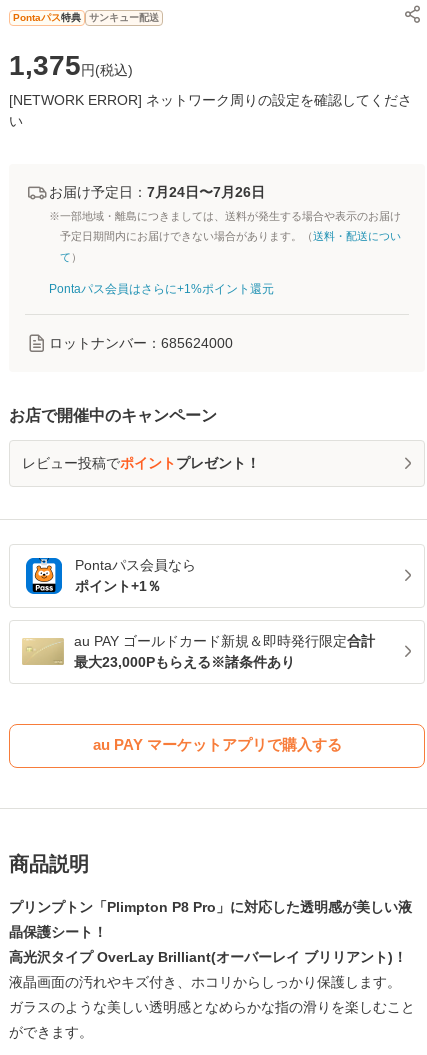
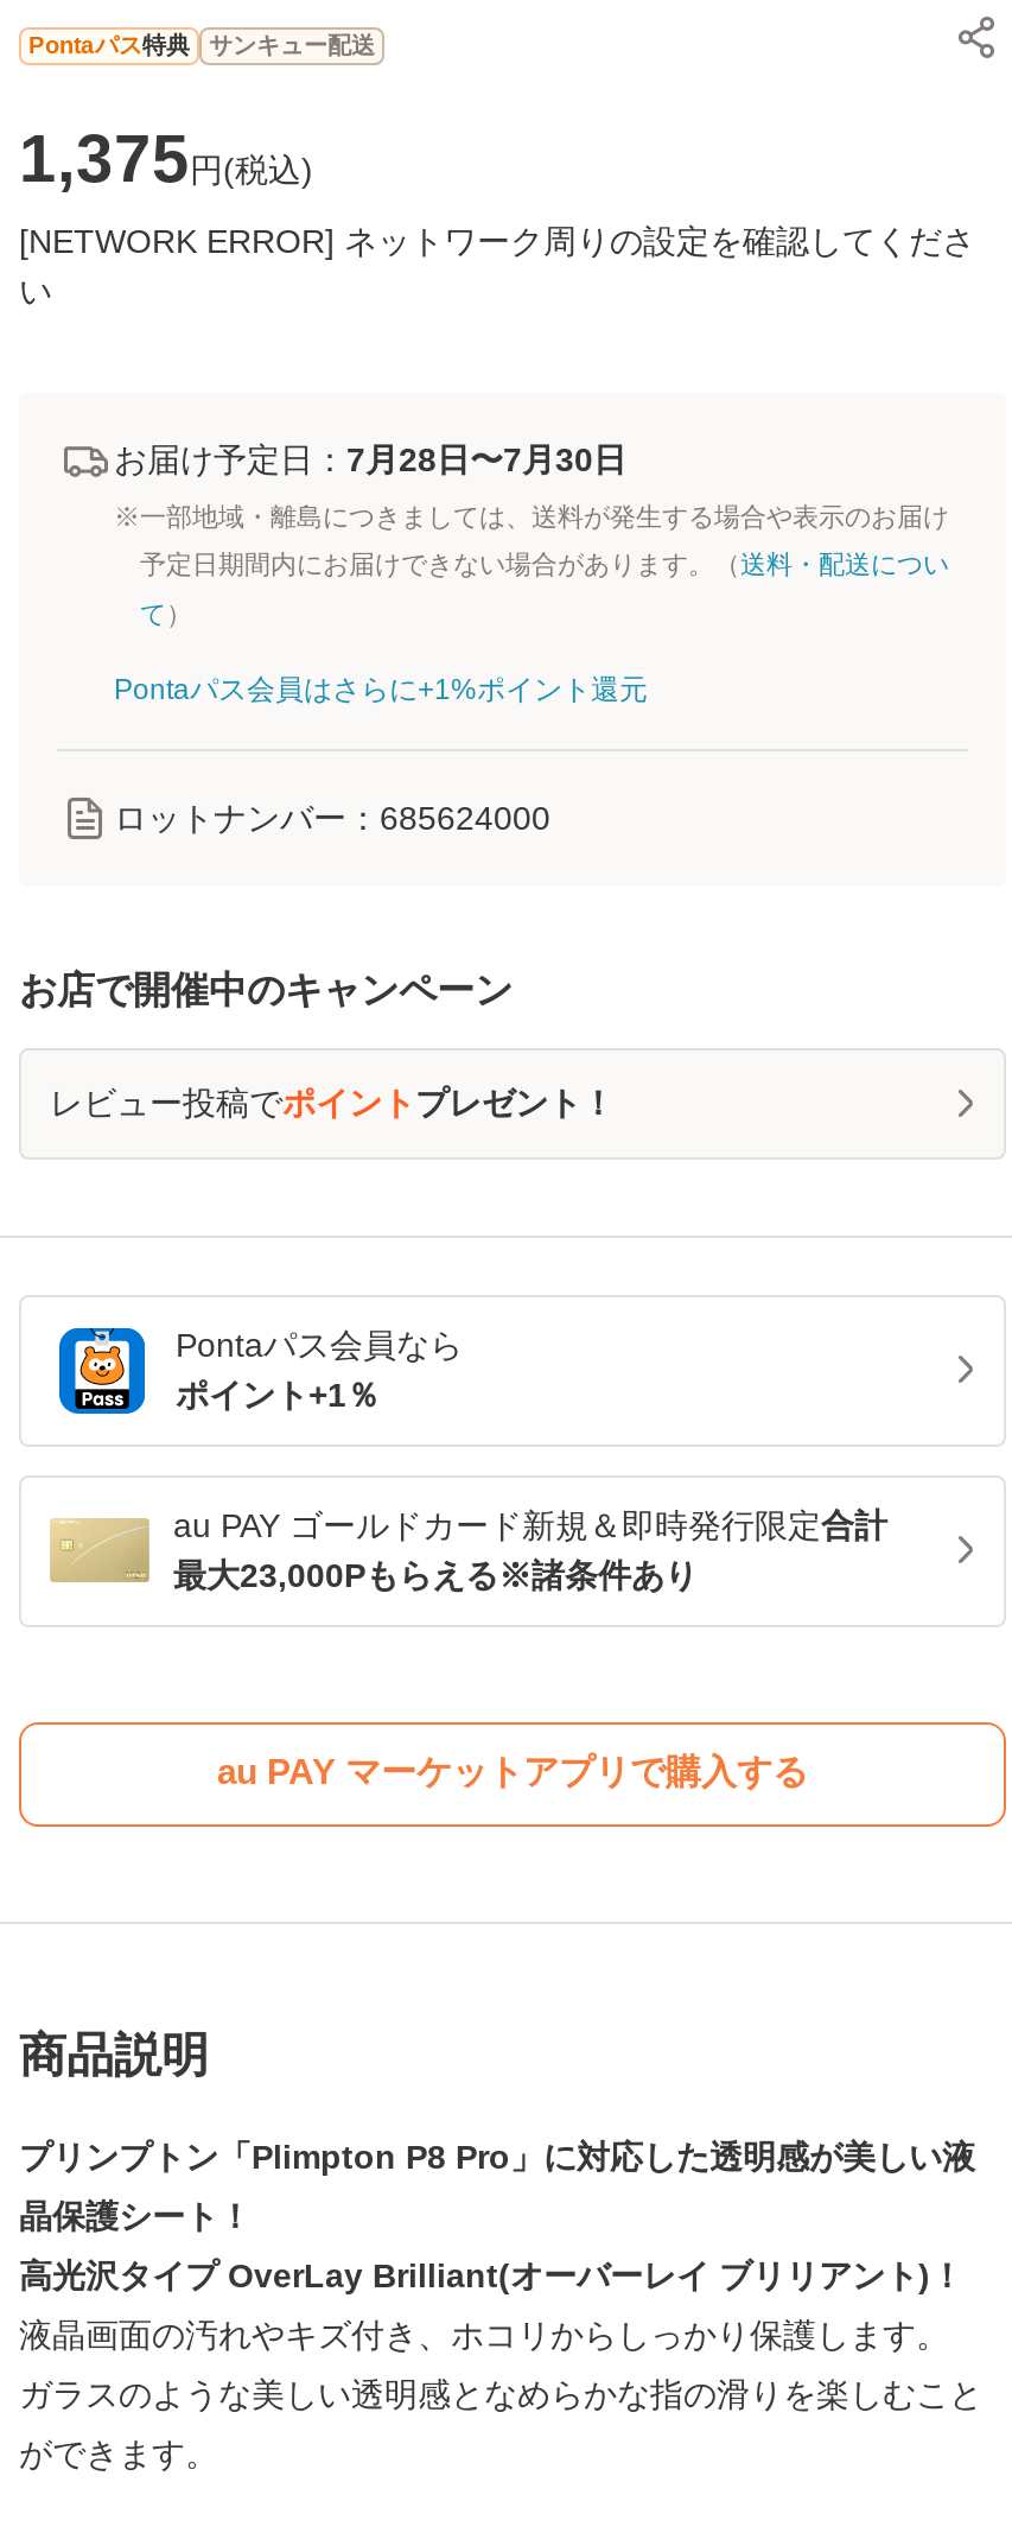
- お届け予定日：7月24日〜7月26日
+ お届け予定日：7月28日〜7月30日
